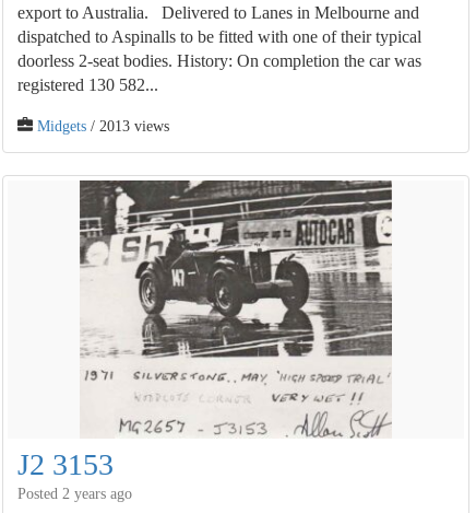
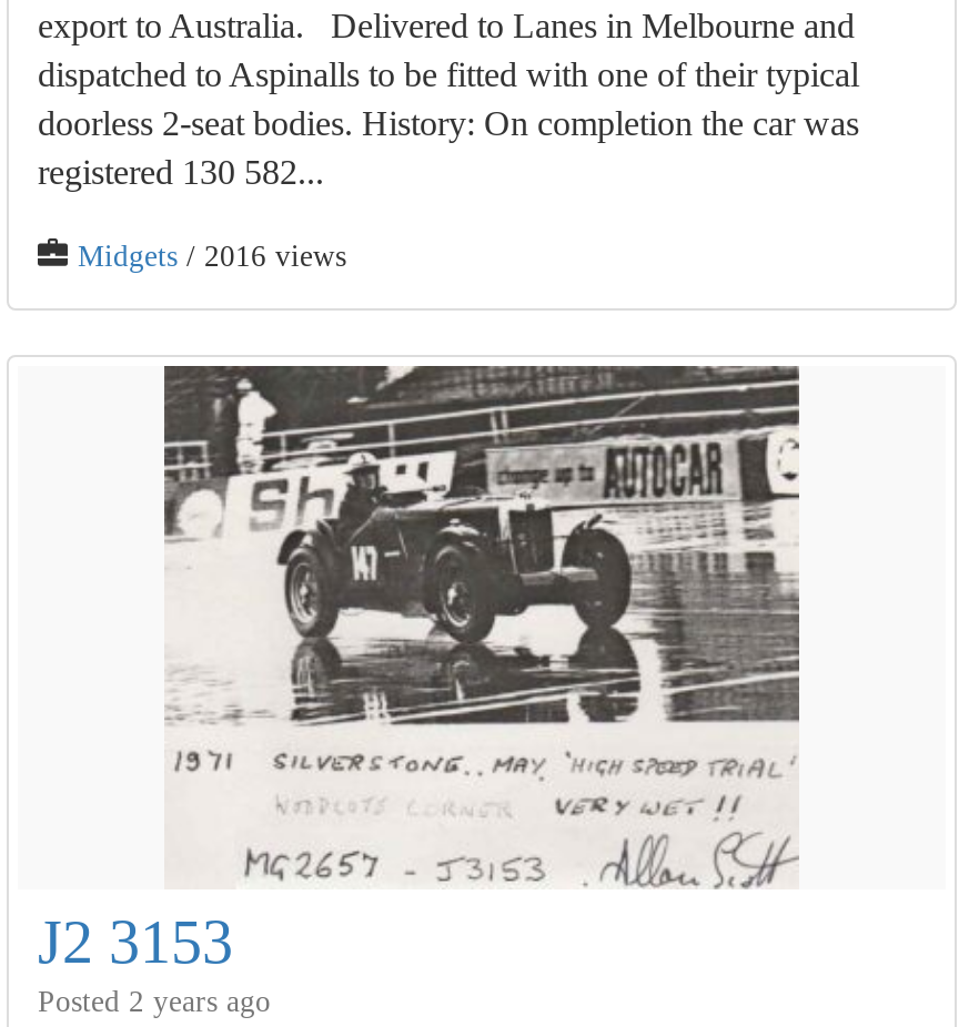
- Midgets / 2013 views
+ Midgets / 2016 views
